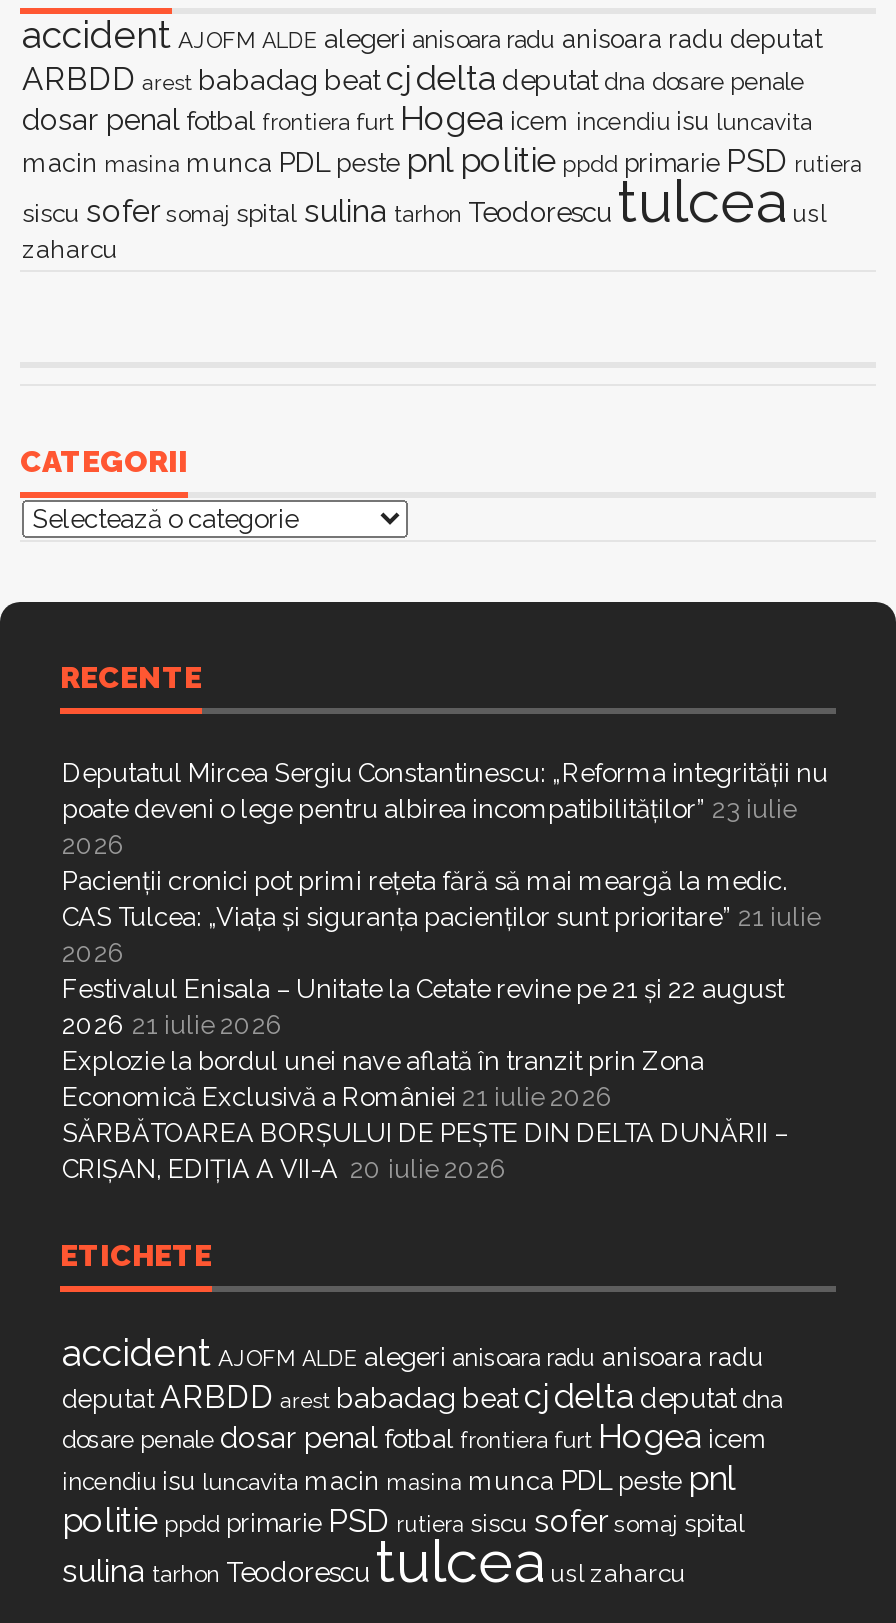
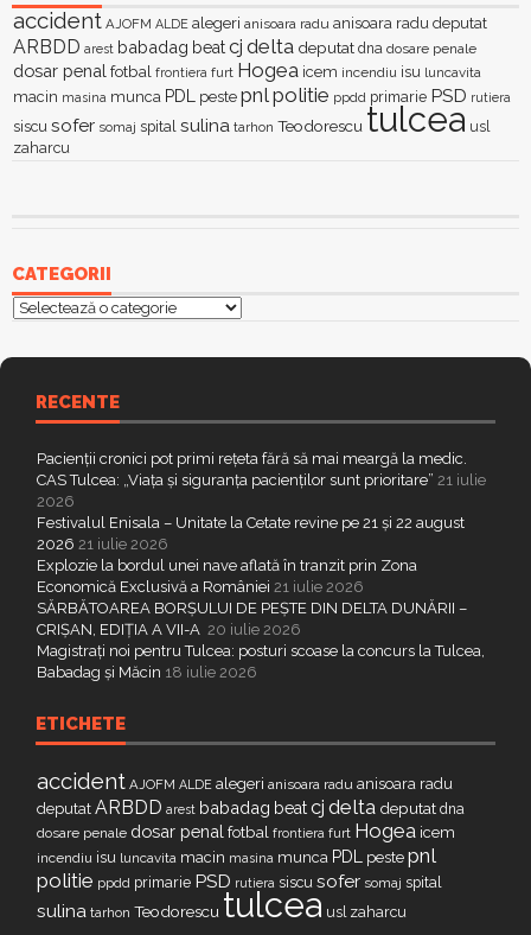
- Deputatul Mircea Sergiu Constantinescu: „Reforma integrității nu
- poate deveni o lege pentru albirea incompatibilităților” 23 iulie
- 2026

moved up: Pacienții cronici pot primi rețeta fără să mai meargă la medic. | CAS Tulcea: „Viața și siguranța pacienților sunt prioritare” 21 iulie | 2026 | ... | SĂRBĂTOAREA BORȘULUI DE PEȘTE DIN DELTA DUNĂRII – | CRIȘAN, EDIȚIA A VII-A 20 iulie 2026

+ Magistrați noi pentru Tulcea: posturi scoase la concurs la Tulcea,
+ Babadag și Măcin 18 iulie 2026
